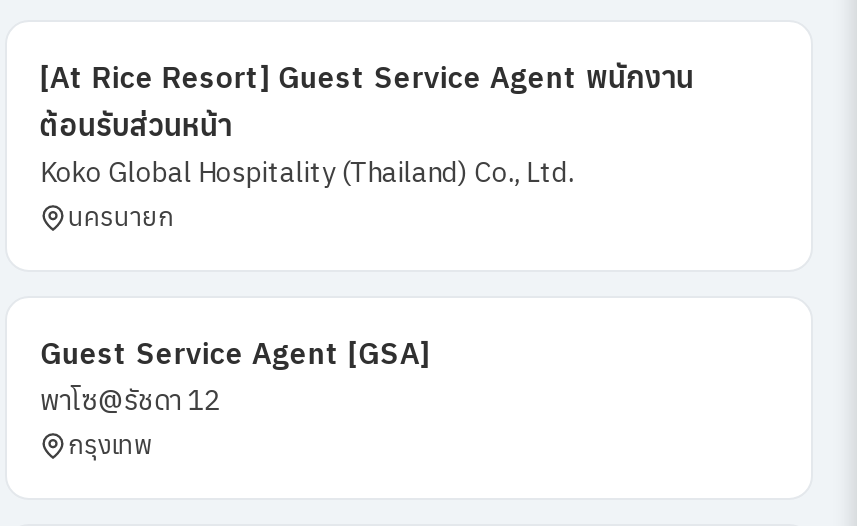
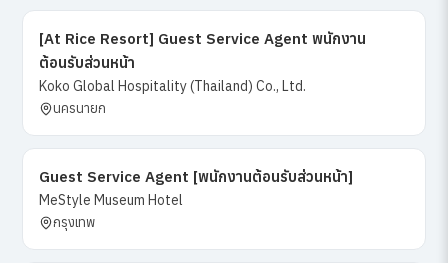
- Guest Service Agent [GSA]
- พาโซ@รัชดา 12
+ Guest Service Agent [พนักงานต้อนรับส่วนหน้า]
+ MeStyle Museum Hotel
